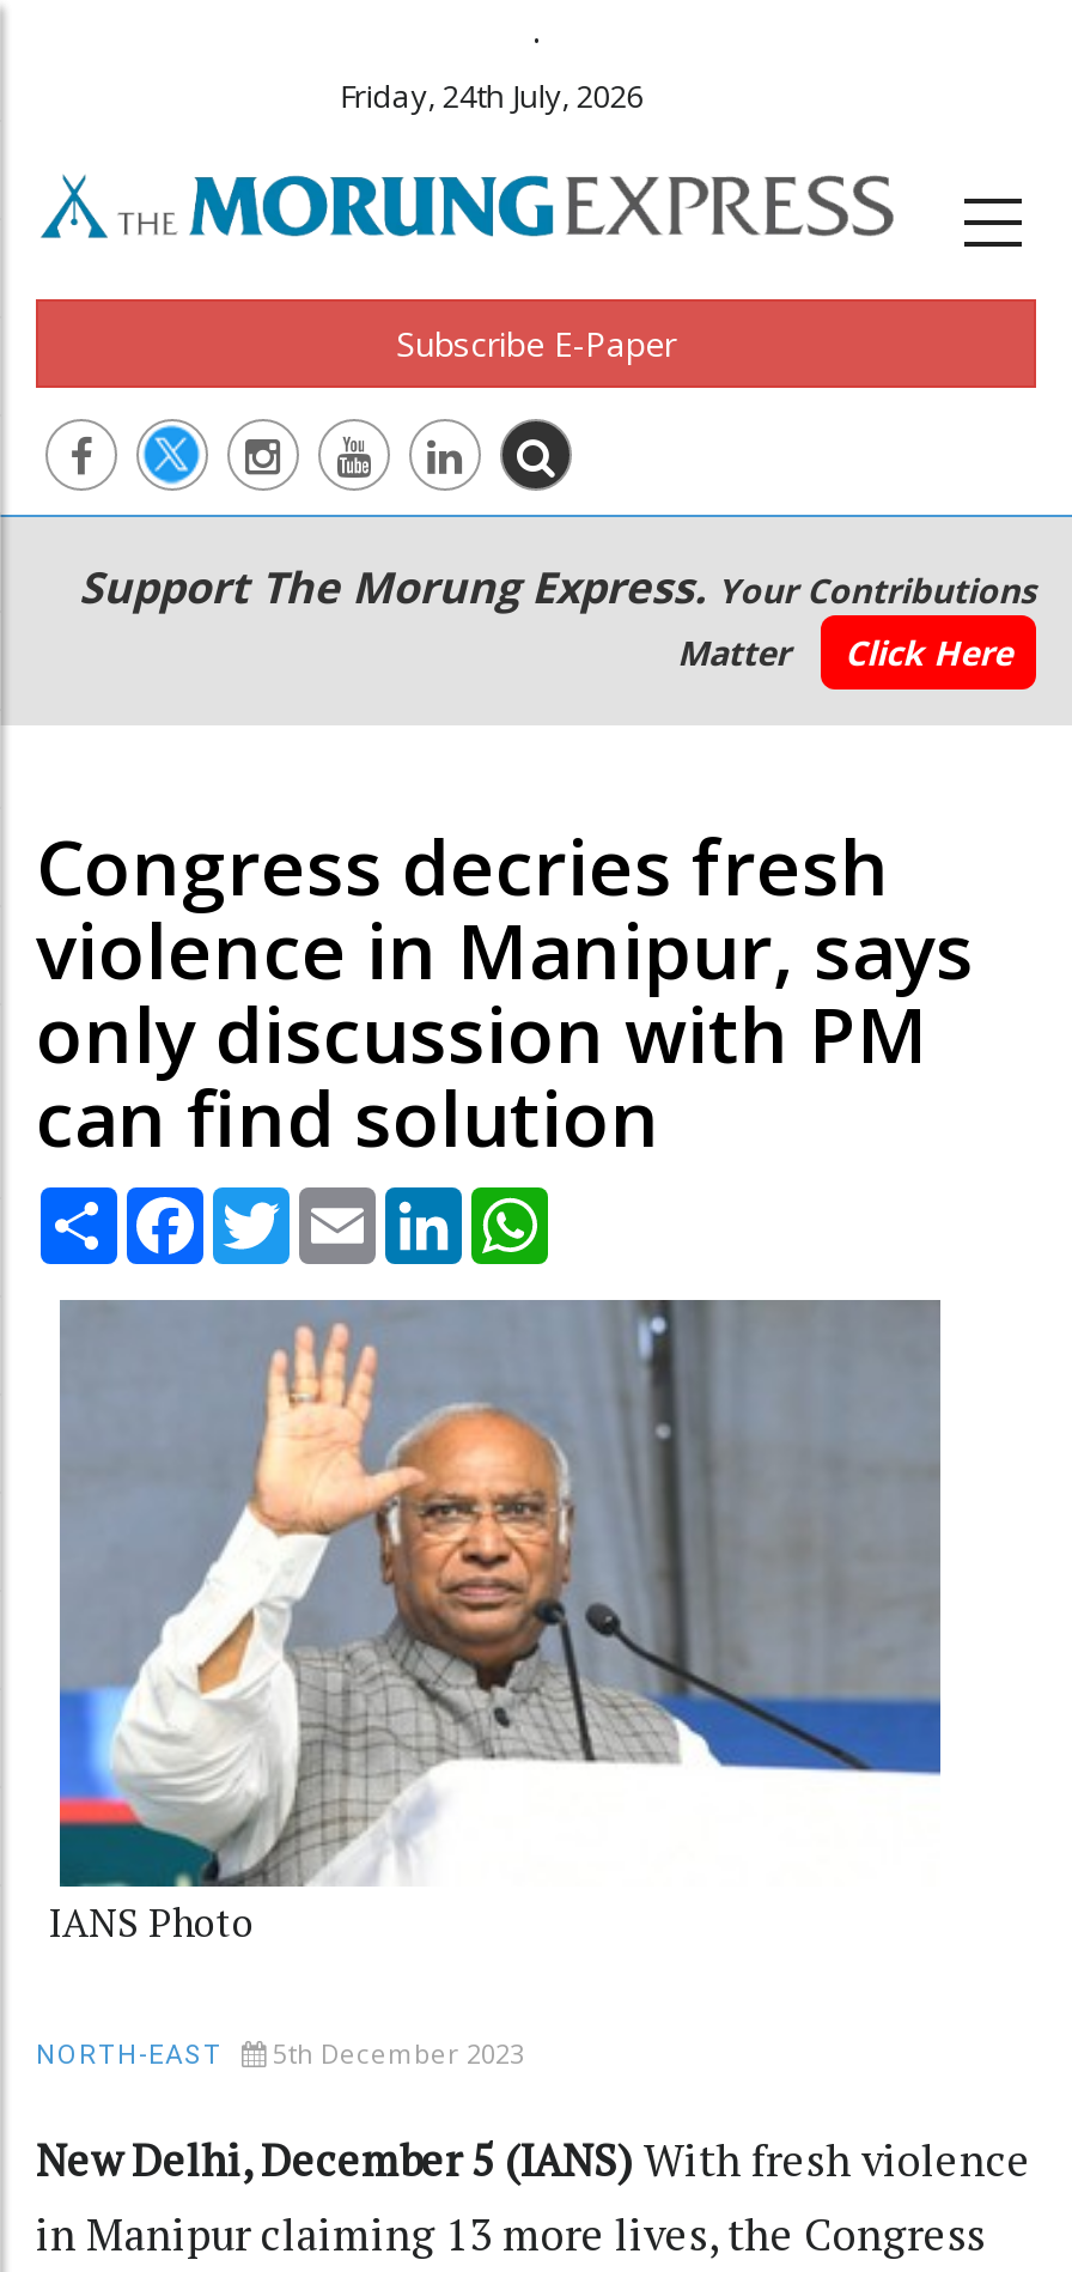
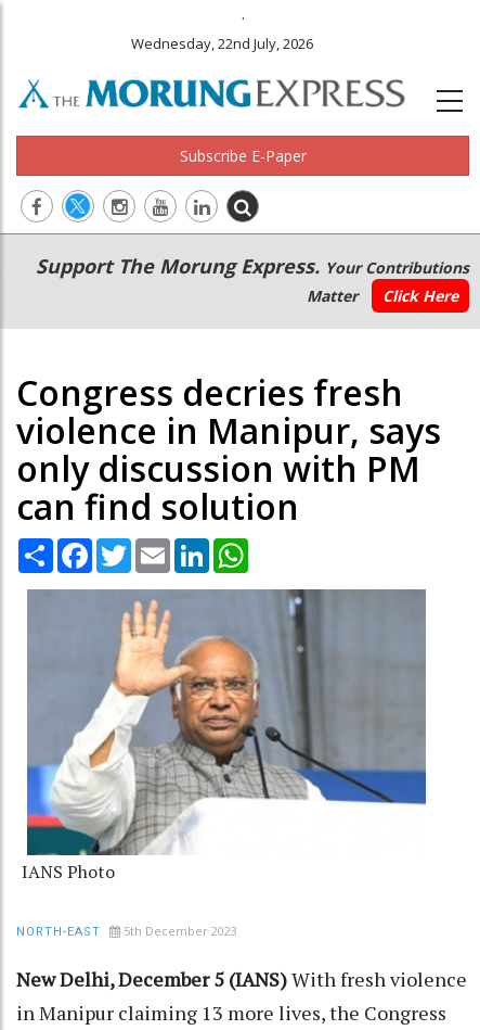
- Friday, 24th July, 2026
+ Wednesday, 22nd July, 2026
